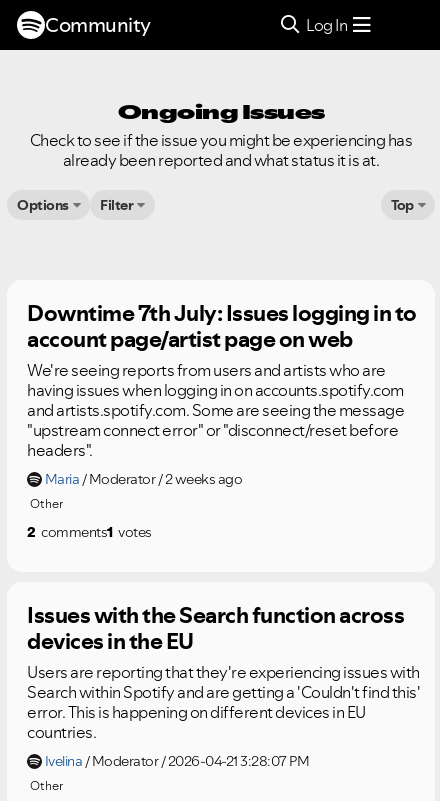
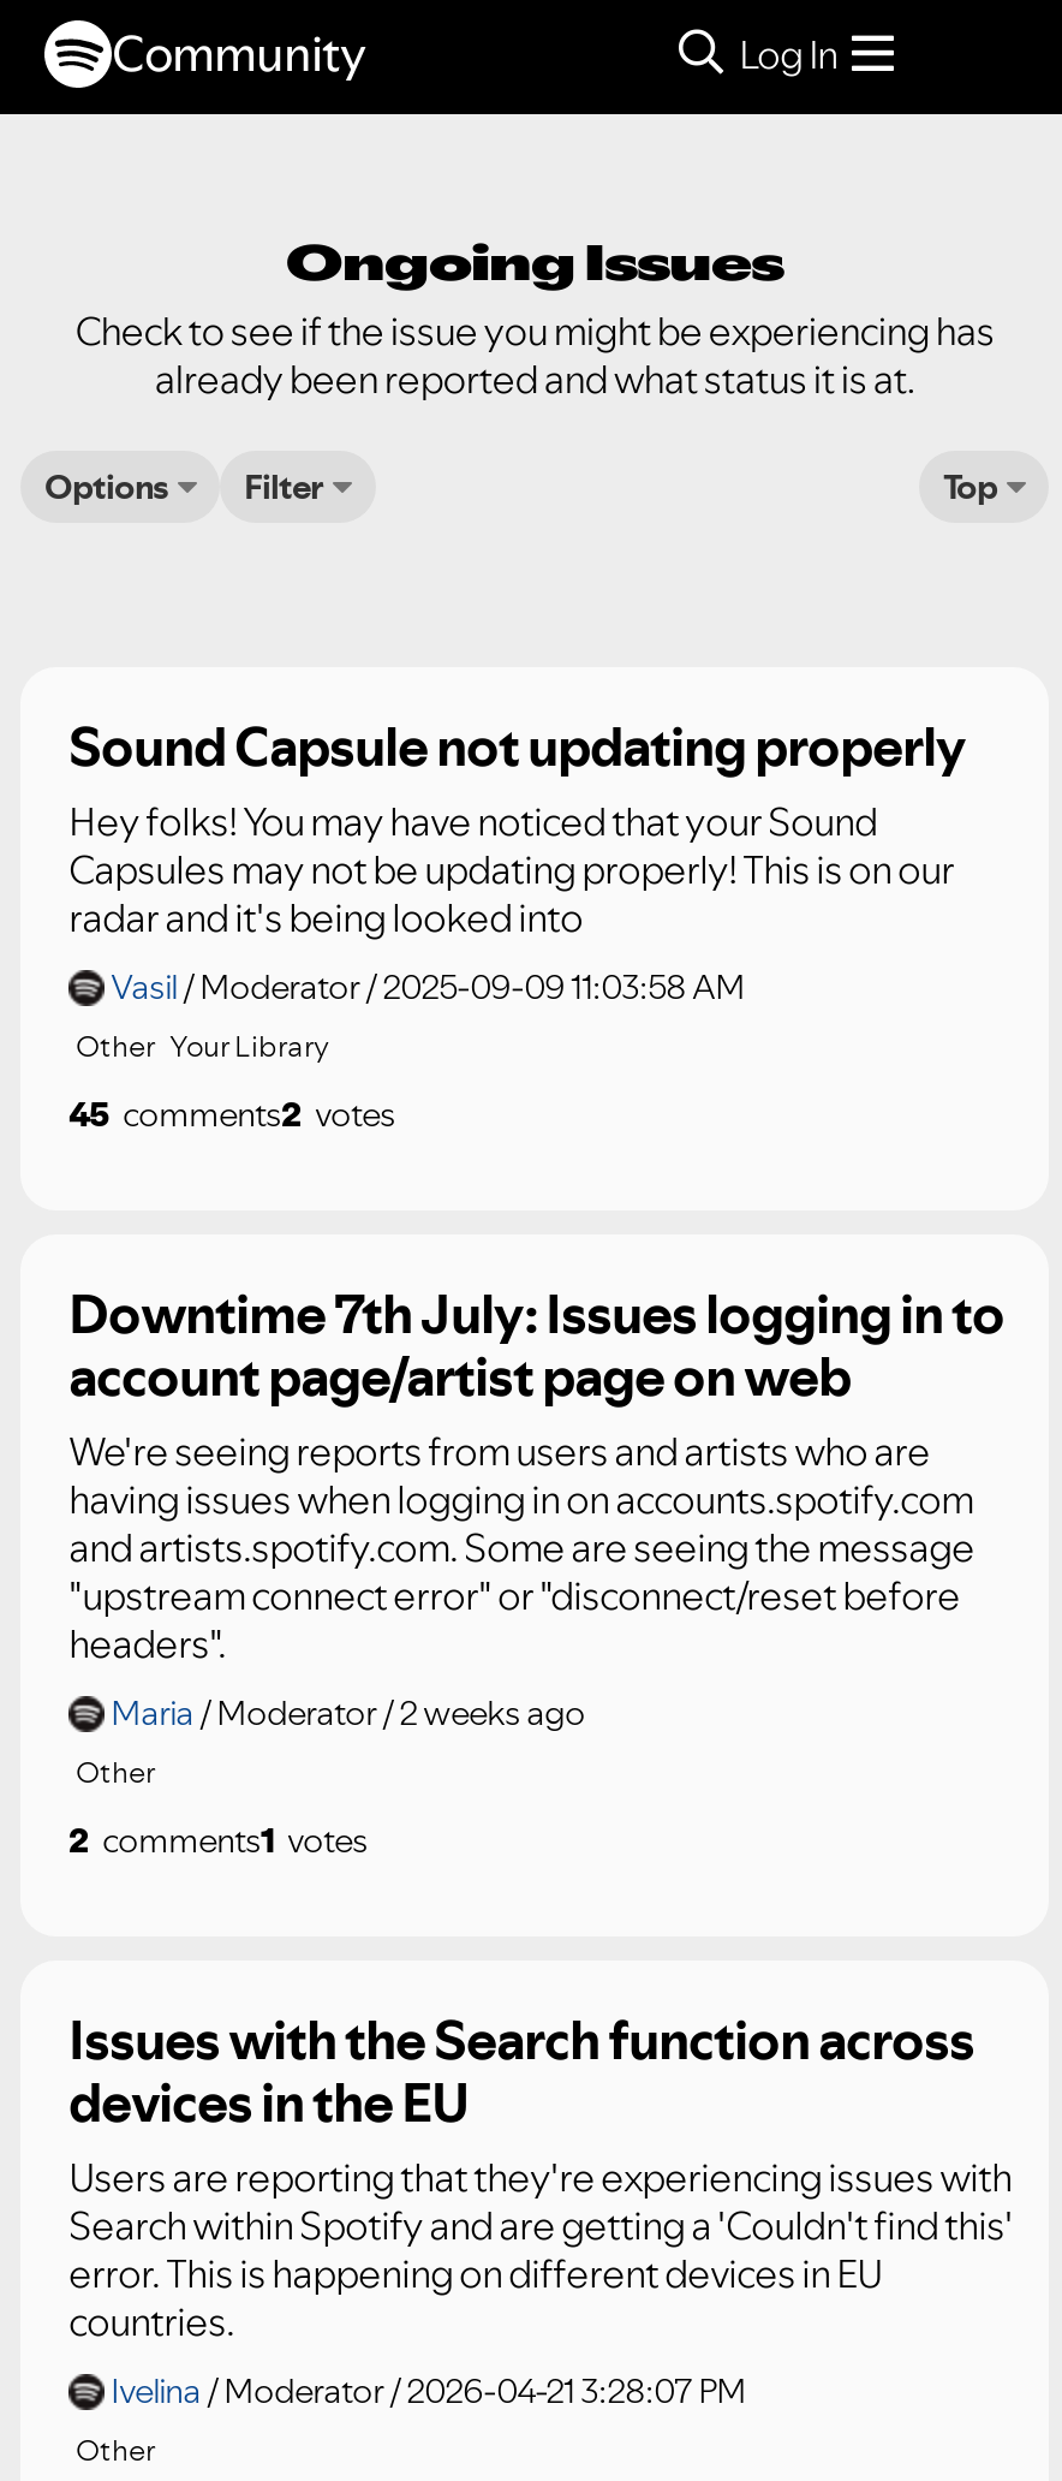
+ Sound Capsule not updating properly
+ Hey folks! You may have noticed that your Sound
+ Capsules may not be updating properly! This is on our
+ radar and it's being looked into
+ Vasil Moderator 2025-09-09 11:03:58 AM
+ Other Your Library
+ 45 comments2 votes
